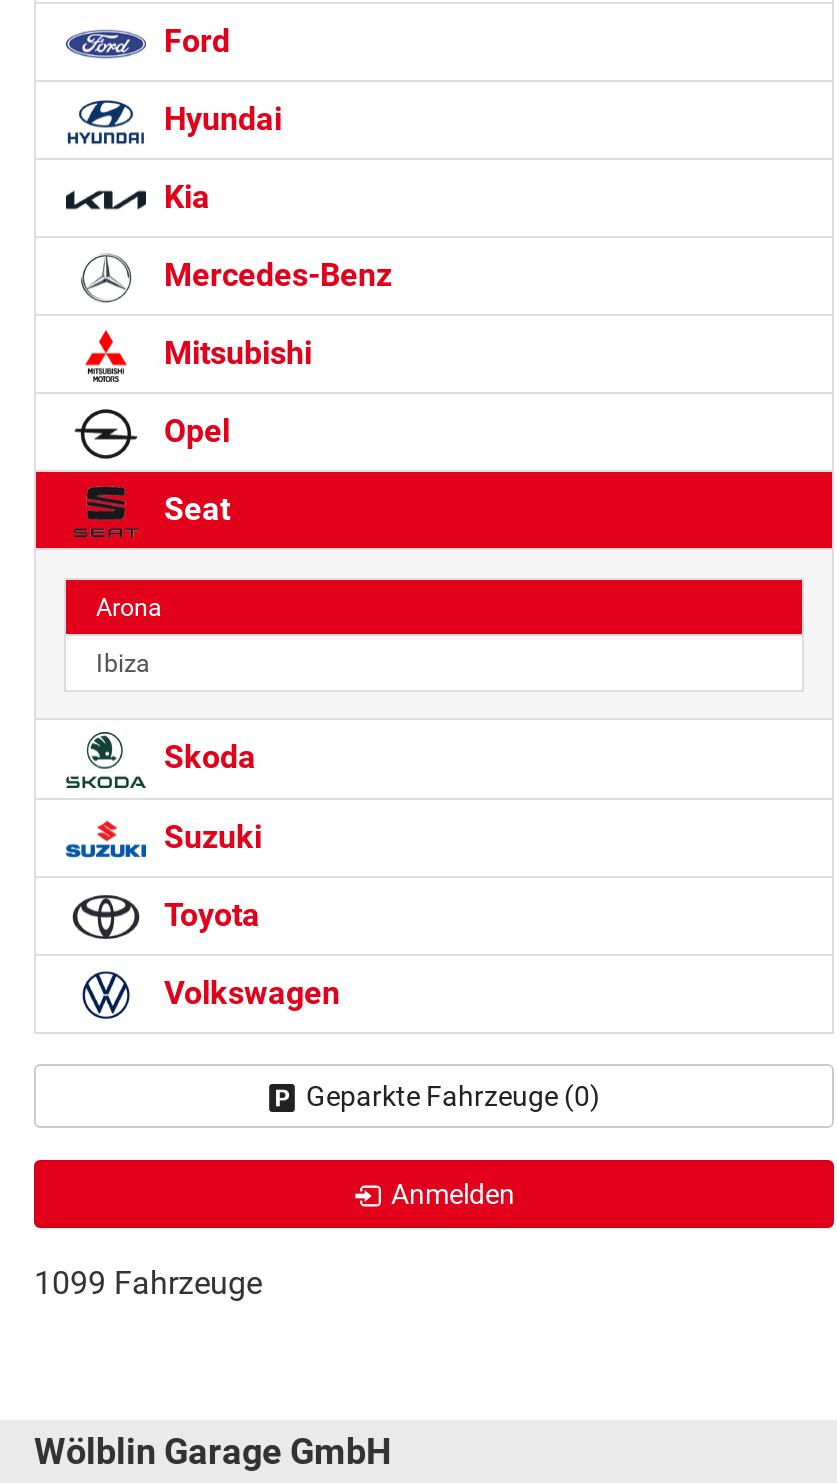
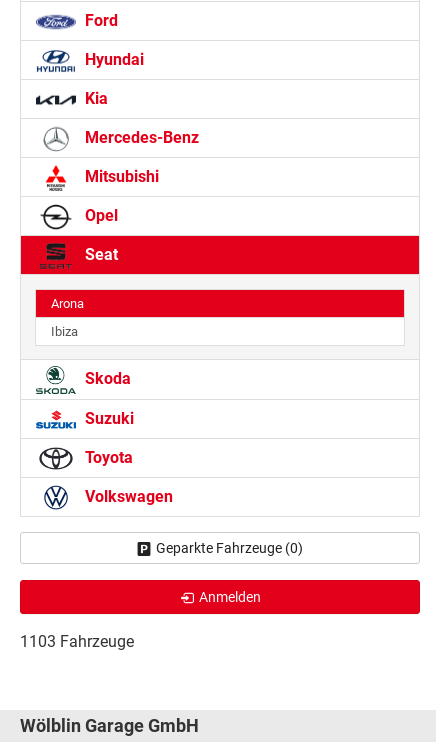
- 1099 Fahrzeuge
+ 1103 Fahrzeuge
